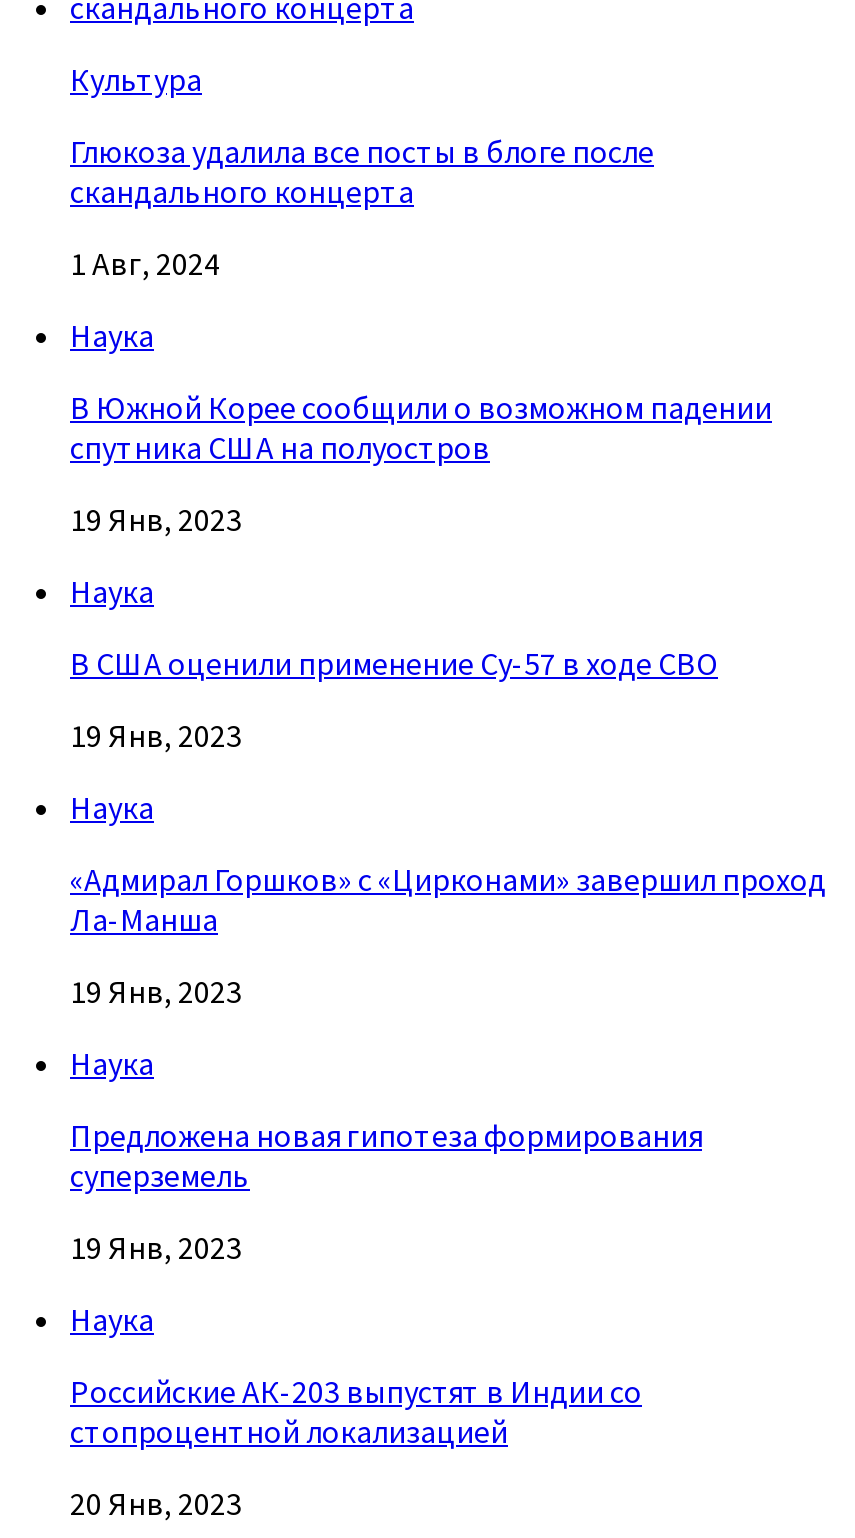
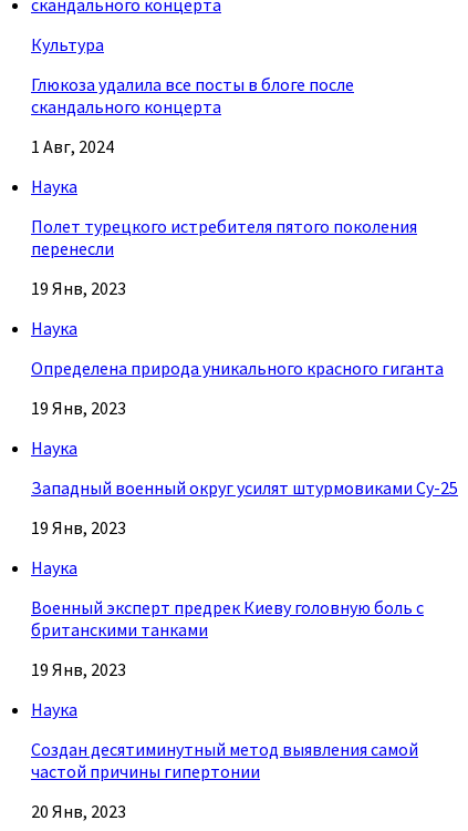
- В Южной Корее сообщили о возможном падении
- спутника США на полуостров
+ Полет турецкого истребителя пятого поколения
+ перенесли

- В США оценили применение Су-57 в ходе СВО
+ Определена природа уникального красного гиганта

- «Адмирал Горшков» с «Цирконами» завершил проход
- Ла-Манша
+ Западный военный округ усилят штурмовиками Су-25

- Предложена новая гипотеза формирования
- суперземель
+ Военный эксперт предрек Киеву головную боль с
+ британскими танками

- Российские АК-203 выпустят в Индии со
- стопроцентной локализацией
+ Создан десятиминутный метод выявления самой
+ частой причины гипертонии
